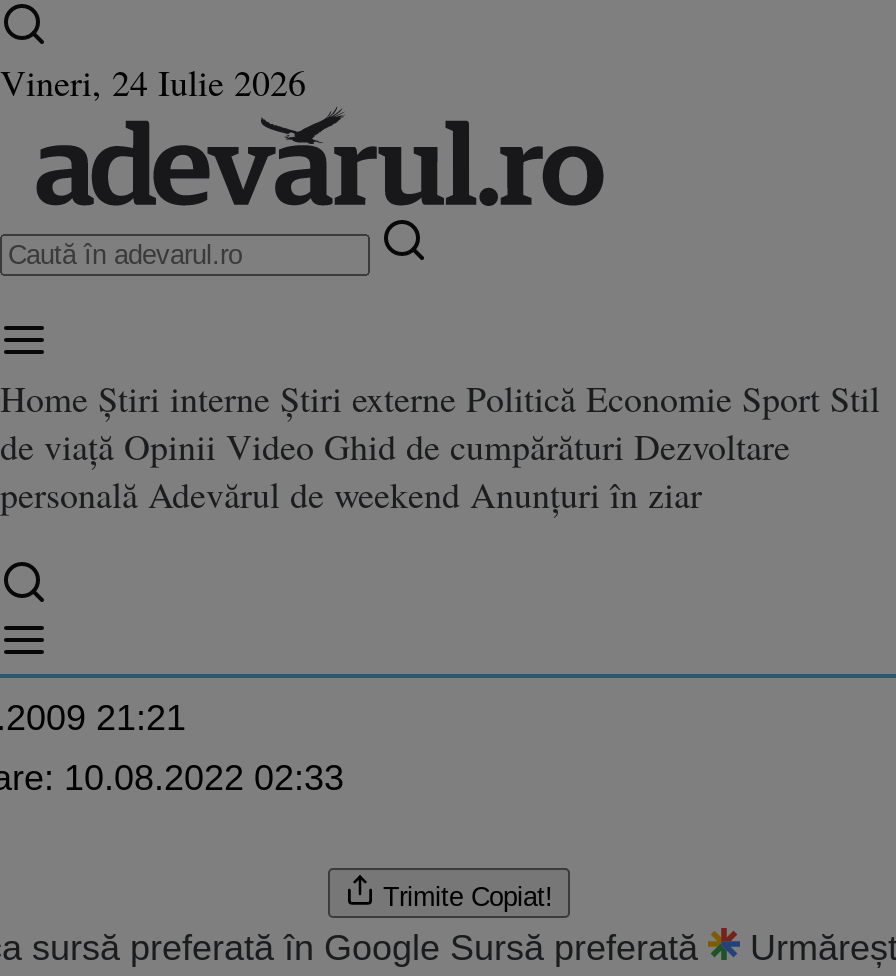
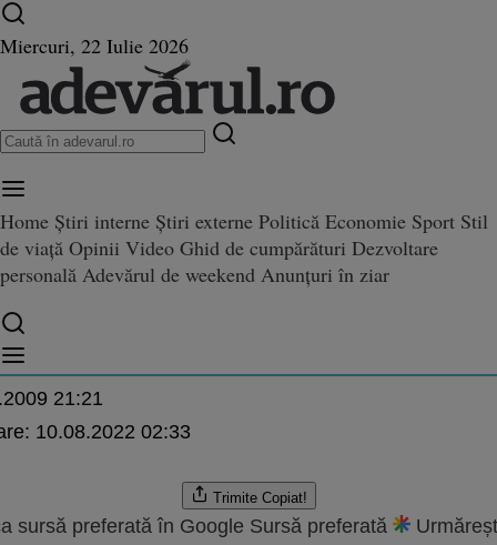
- Vineri, 24 Iulie 2026
+ Miercuri, 22 Iulie 2026
